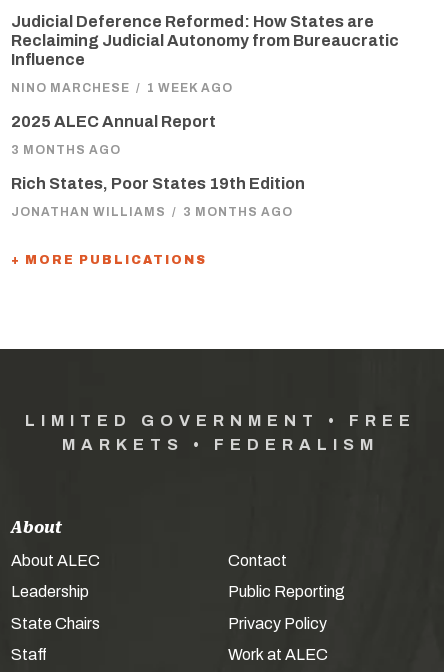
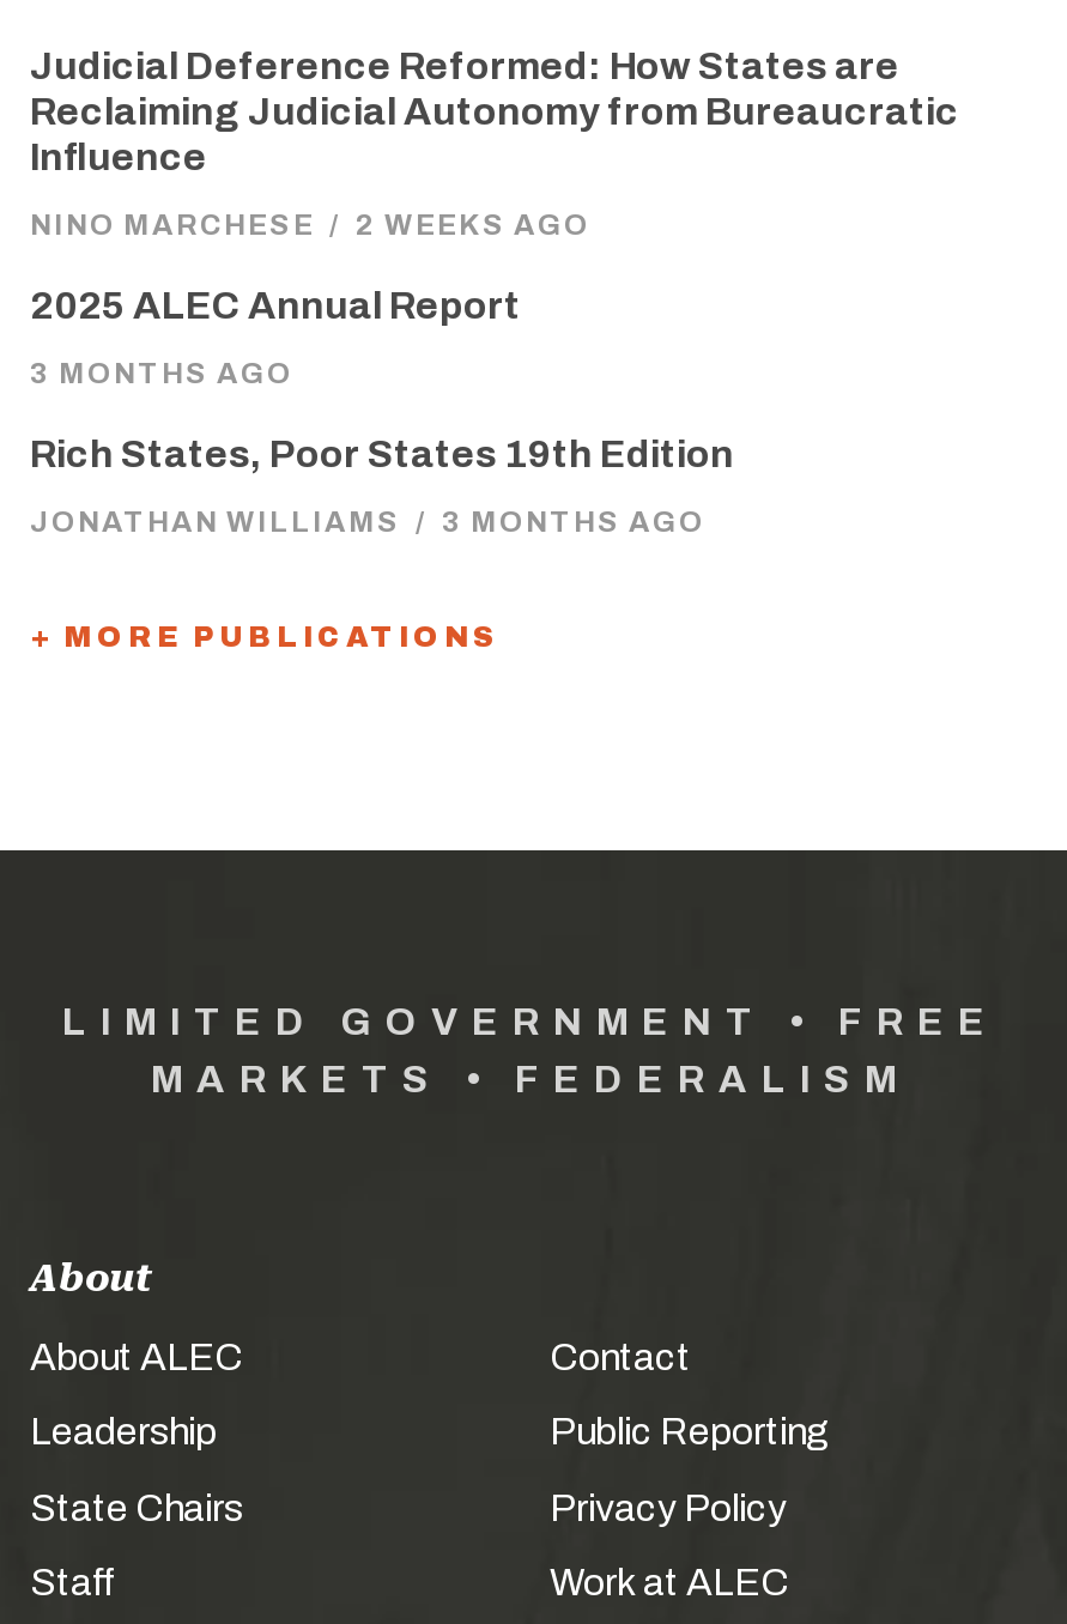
- NINO MARCHESE / 1 WEEK AGO
+ NINO MARCHESE / 2 WEEKS AGO
